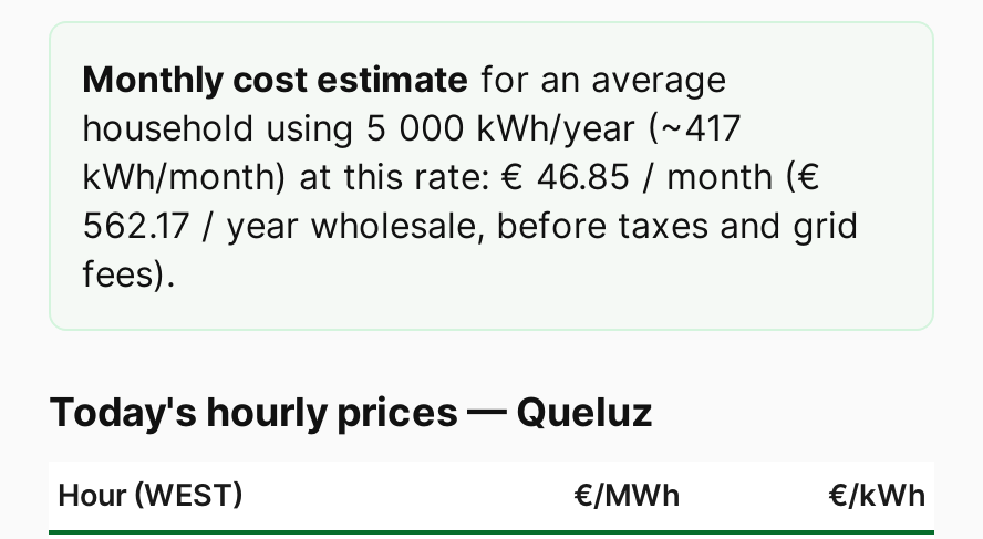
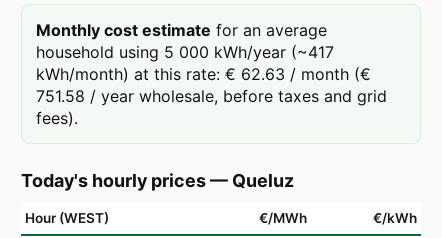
- kWh/month) at this rate: € 46.85 / month (€
+ kWh/month) at this rate: € 62.63 / month (€

- 562.17 / year wholesale, before taxes and grid
+ 751.58 / year wholesale, before taxes and grid
